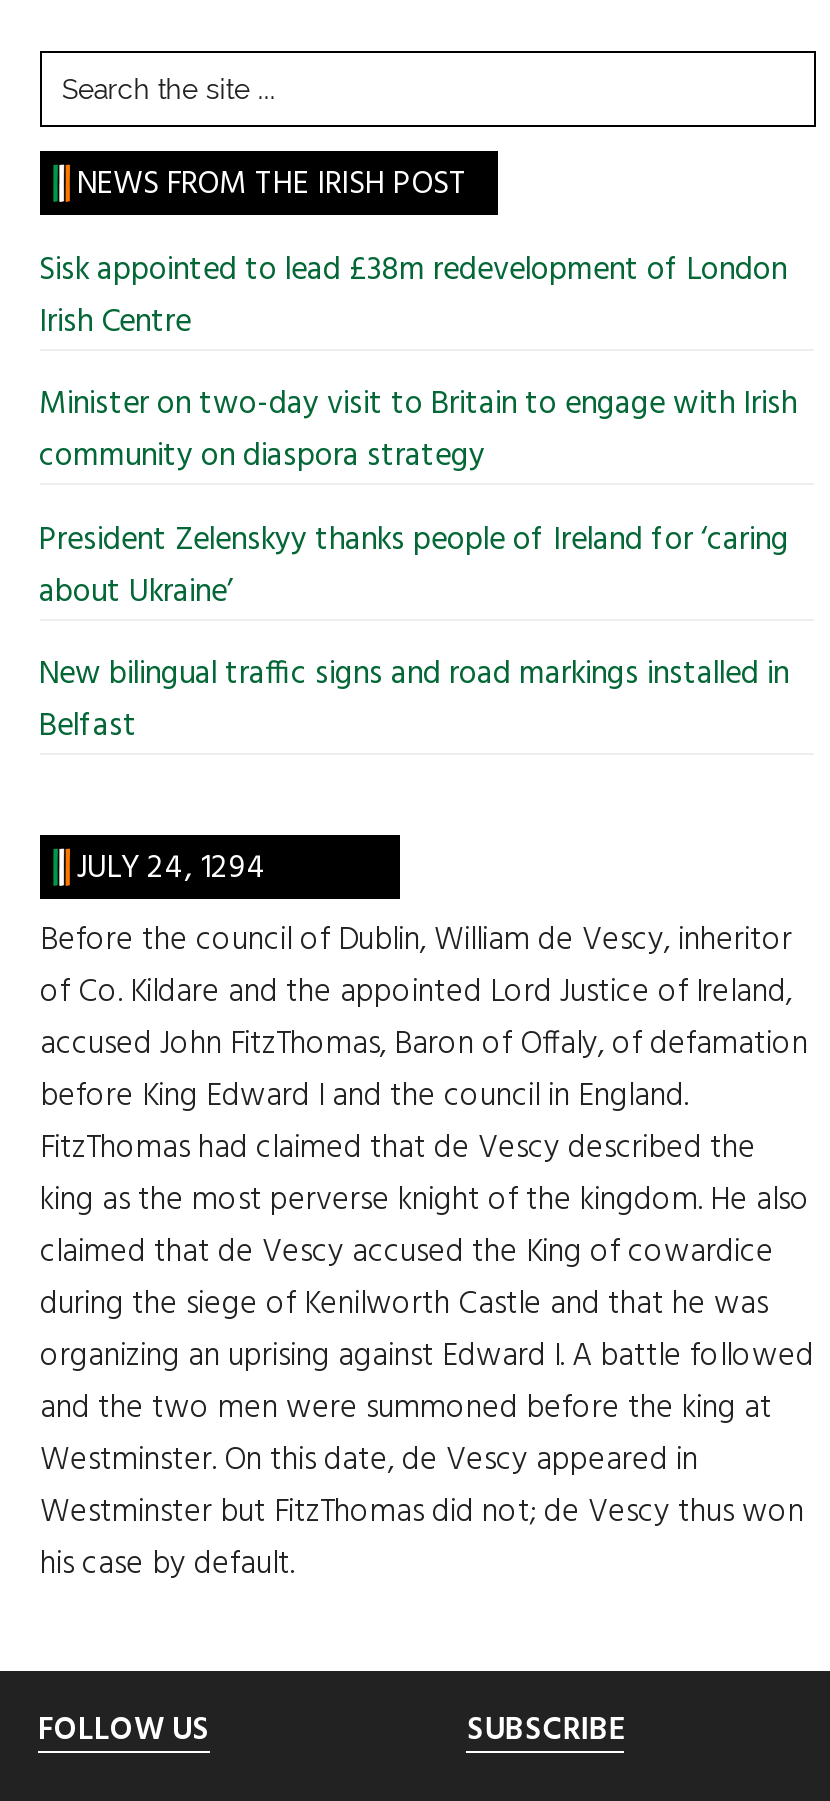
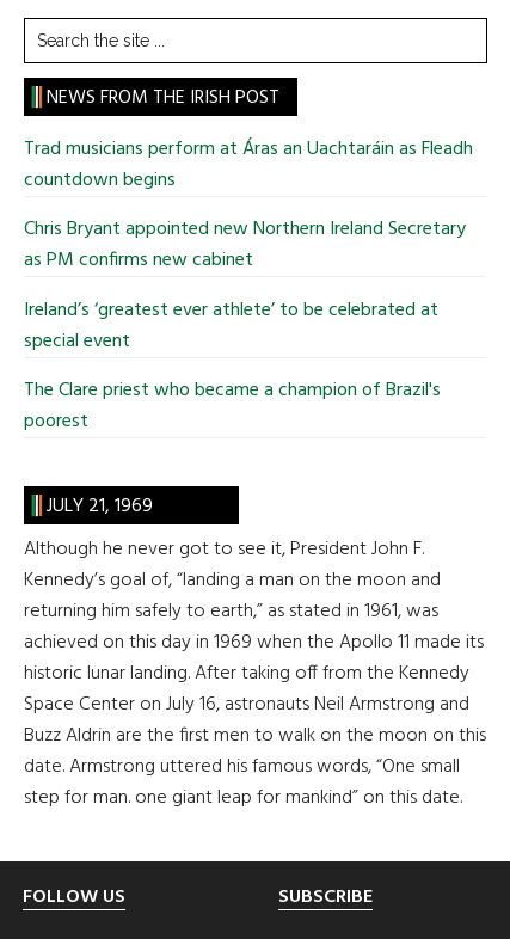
- Sisk appointed to lead £38m redevelopment of London
- Irish Centre
+ Trad musicians perform at Áras an Uachtaráin as Fleadh
+ countdown begins

- Minister on two-day visit to Britain to engage with Irish
- community on diaspora strategy
+ Chris Bryant appointed new Northern Ireland Secretary
+ as PM confirms new cabinet

- President Zelenskyy thanks people of Ireland for ‘caring
- about Ukraine’
+ Ireland’s ‘greatest ever athlete’ to be celebrated at
+ special event

- New bilingual traffic signs and road markings installed in
- Belfast
+ The Clare priest who became a champion of Brazil's
+ poorest

- JULY 24, 1294
- Before the council of Dublin, William de Vescy, inheritor
- of Co. Kildare and the appointed Lord Justice of Ireland,
- accused John FitzThomas, Baron of Offaly, of defamation
- before King Edward I and the council in England.
- FitzThomas had claimed that de Vescy described the
- king as the most perverse knight of the kingdom. He also
- claimed that de Vescy accused the King of cowardice
- during the siege of Kenilworth Castle and that he was
- organizing an uprising against Edward I. A battle followed
- and the two men were summoned before the king at
- Westminster. On this date, de Vescy appeared in
- Westminster but FitzThomas did not; de Vescy thus won
- his case by default.
+ JULY 21, 1969
+ Although he never got to see it, President John F.
+ Kennedy’s goal of, “landing a man on the moon and
+ returning him safely to earth,” as stated in 1961, was
+ achieved on this day in 1969 when the Apollo 11 made its
+ historic lunar landing. After taking off from the Kennedy
+ Space Center on July 16, astronauts Neil Armstrong and
+ Buzz Aldrin are the first men to walk on the moon on this
+ date. Armstrong uttered his famous words, “One small
+ step for man. one giant leap for mankind” on this date.
